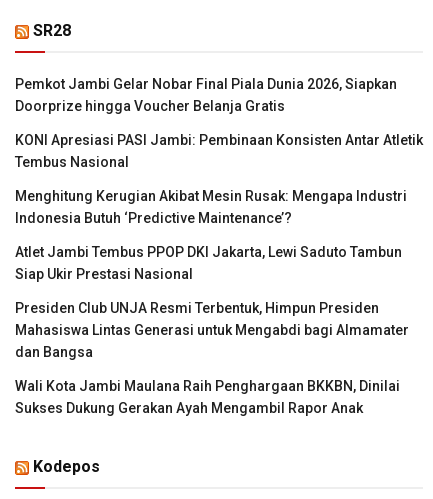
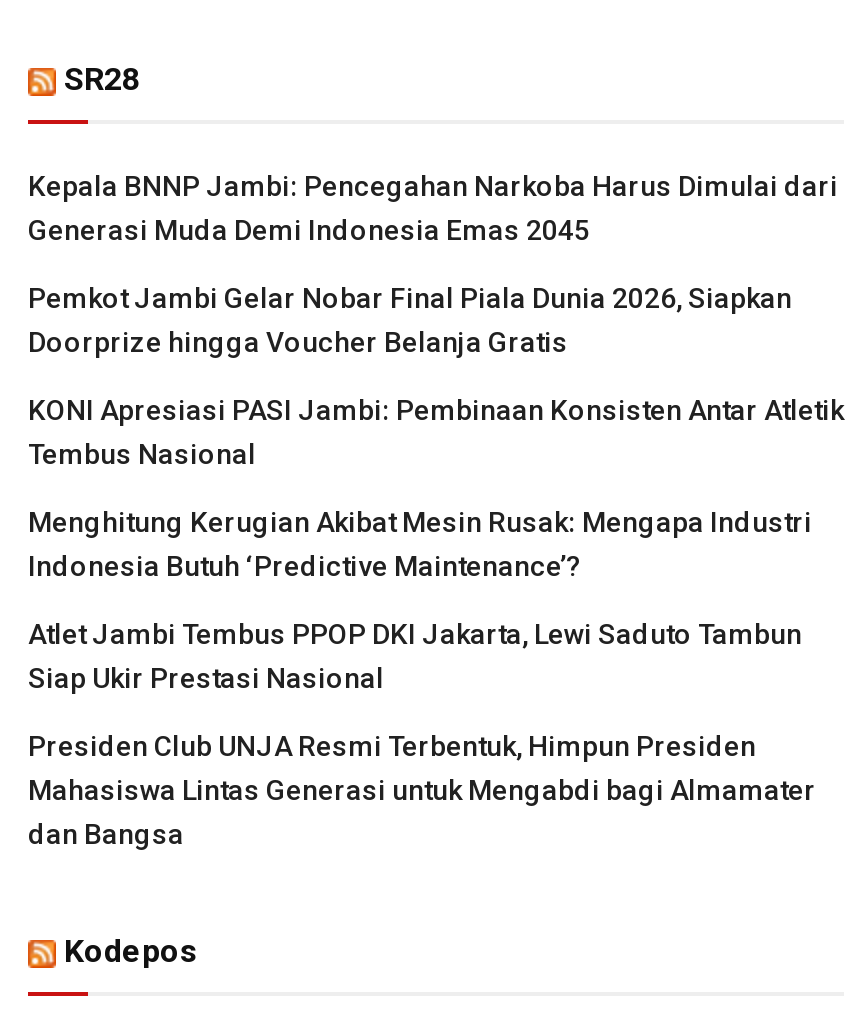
+ Kepala BNNP Jambi: Pencegahan Narkoba Harus Dimulai dari
+ Generasi Muda Demi Indonesia Emas 2045

moved down: Pemkot Jambi Gelar Nobar Final Piala Dunia 2026, Siapkan | Doorprize hingga Voucher Belanja Gratis | KONI Apresiasi PASI Jambi: Pembinaan Konsisten Antar Atletik | ... | Mahasiswa Lintas Generasi untuk Mengabdi bagi Almamater | dan Bangsa

- Wali Kota Jambi Maulana Raih Penghargaan BKKBN, Dinilai
- Sukses Dukung Gerakan Ayah Mengambil Rapor Anak
